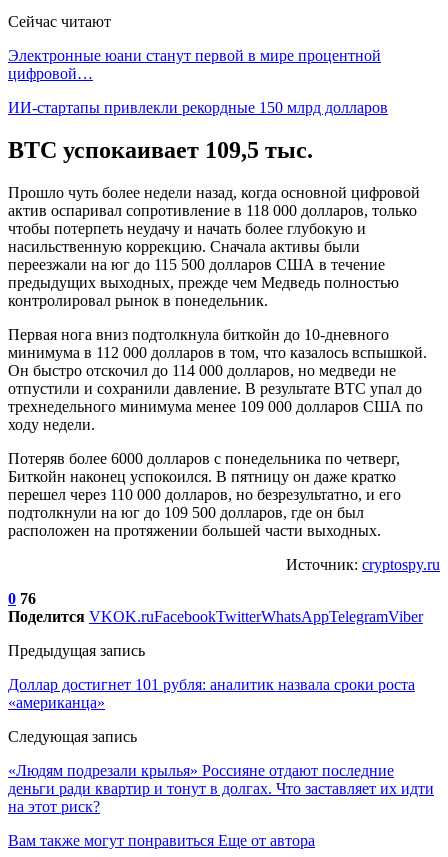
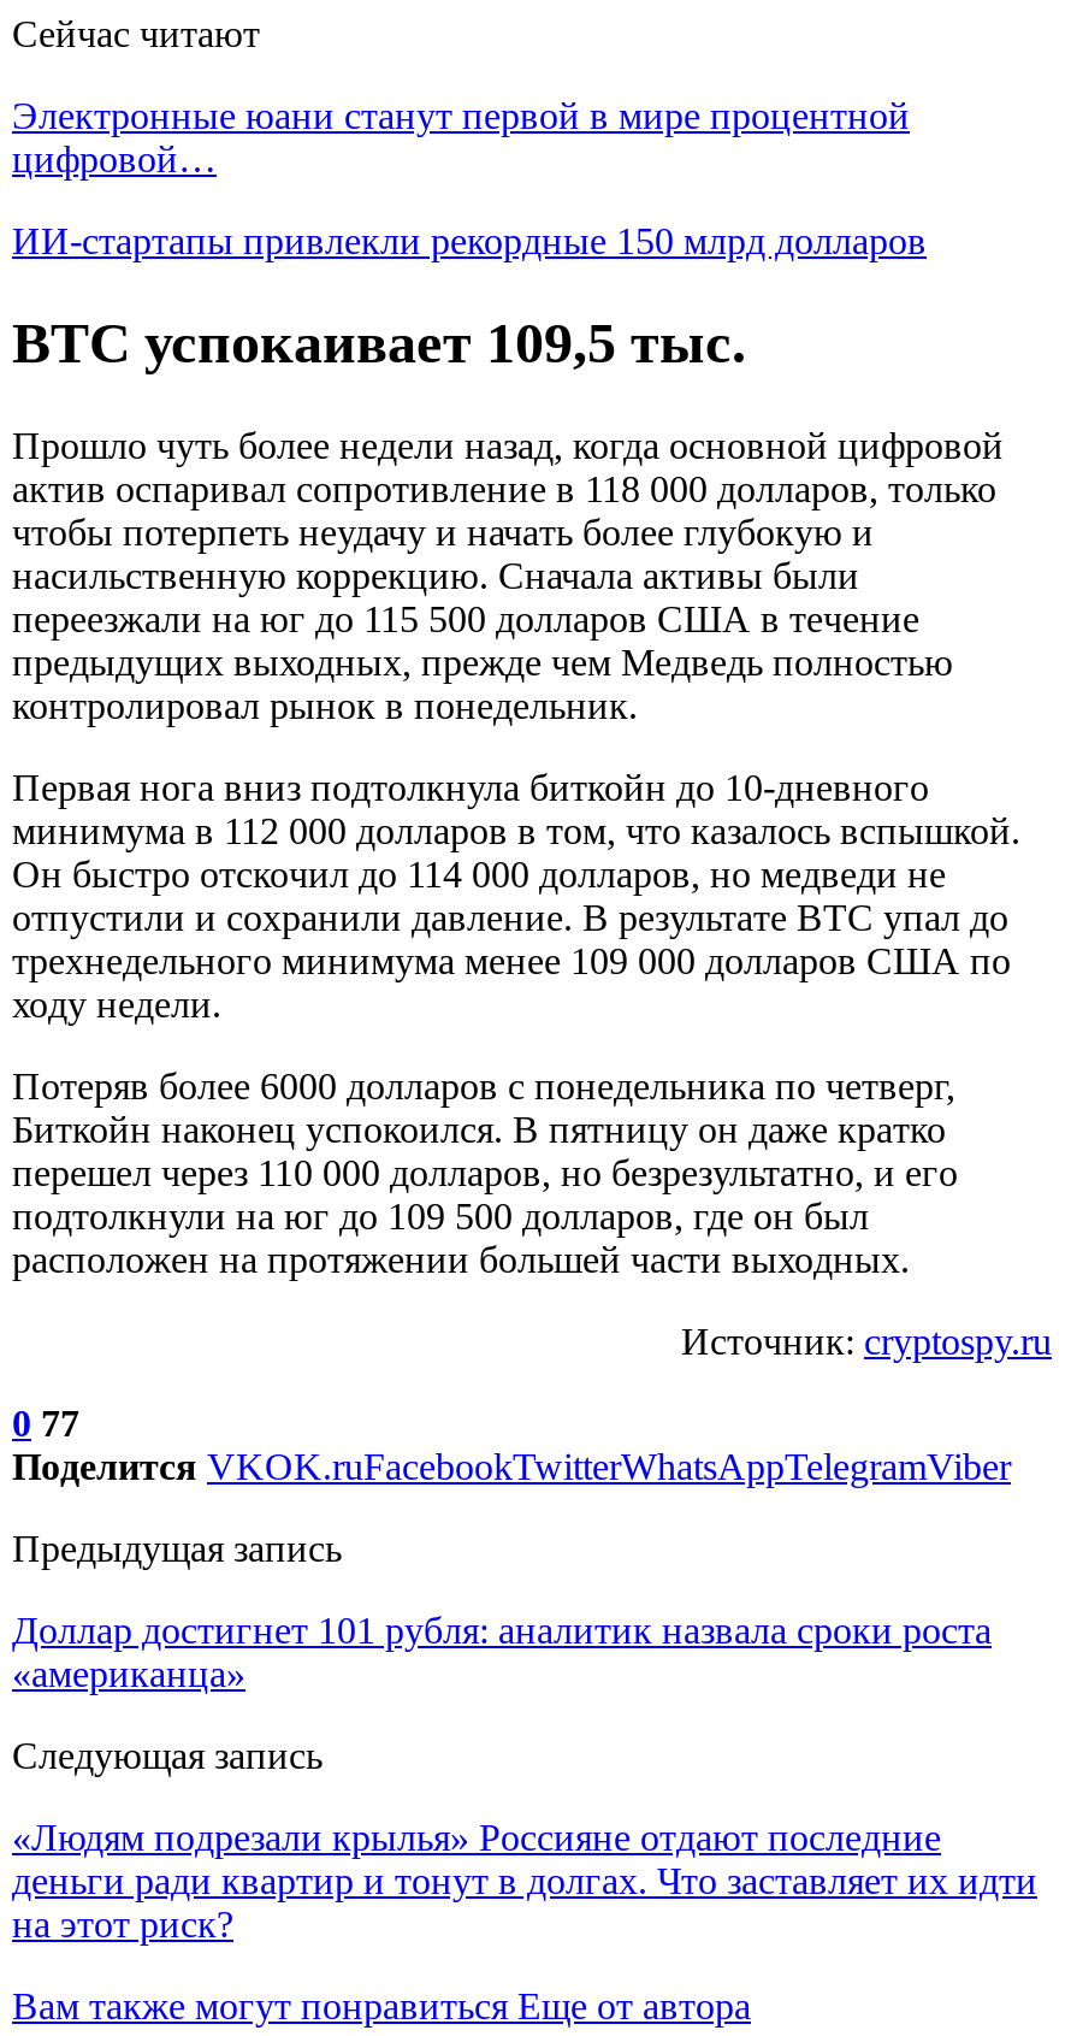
- 0 76
+ 0 77
